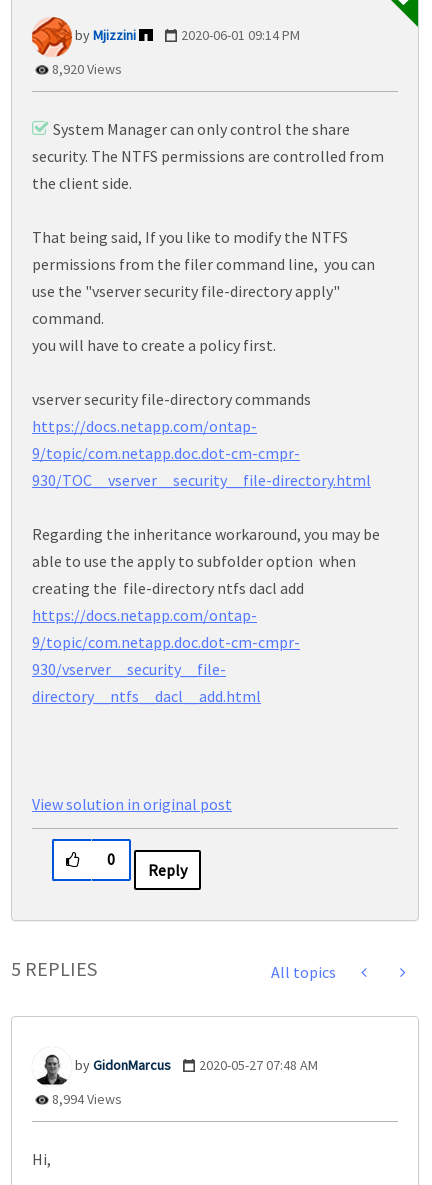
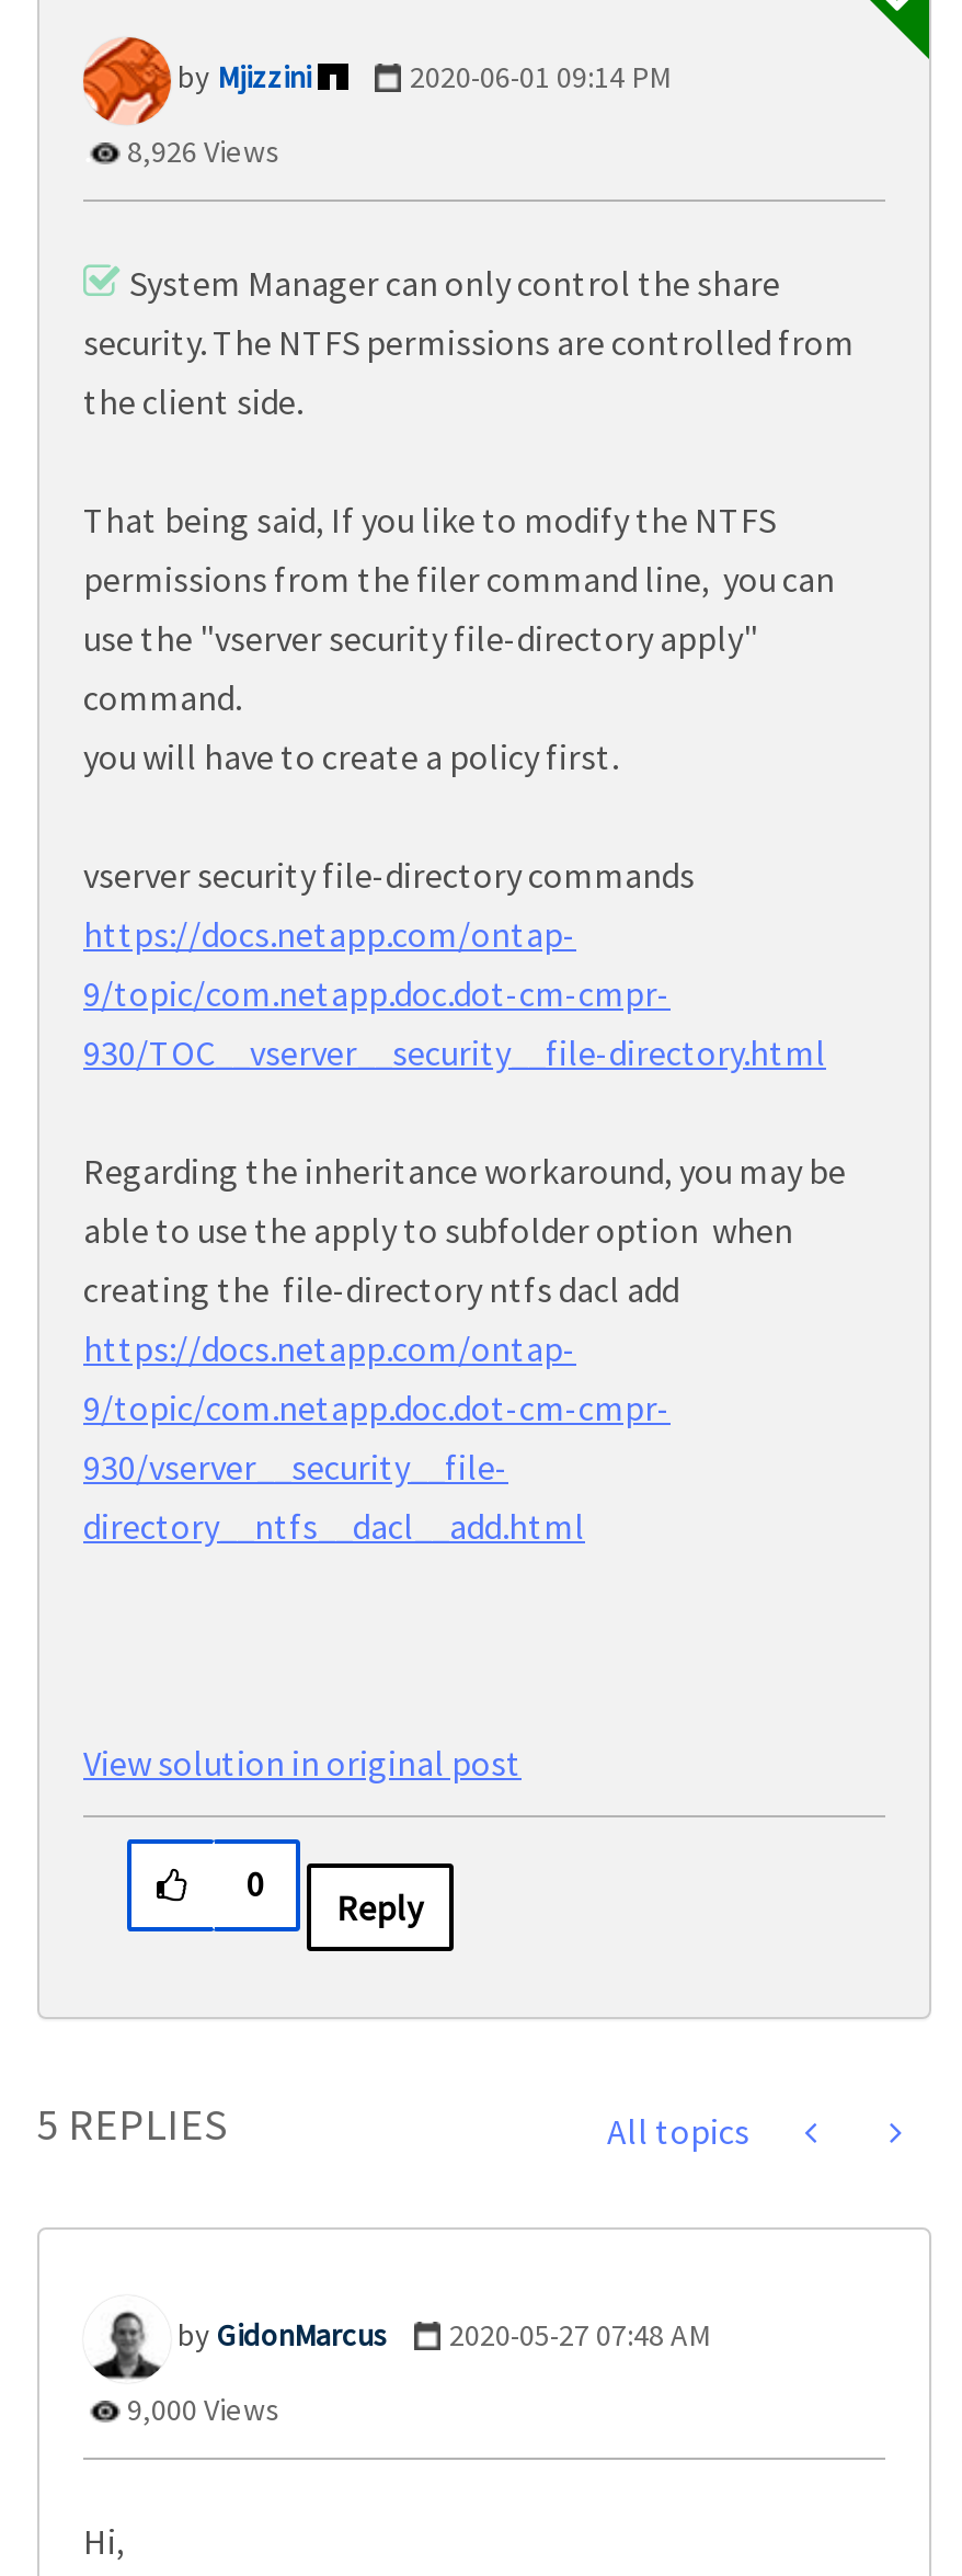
- 8,920 Views
+ 8,926 Views

- 8,994 Views
+ 9,000 Views
